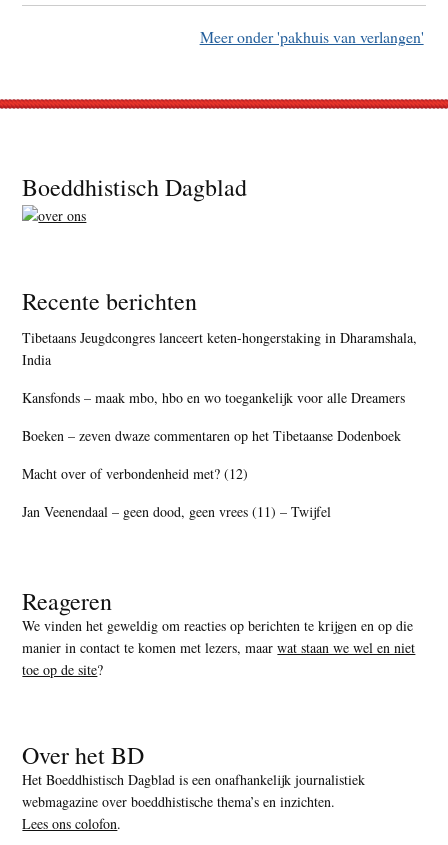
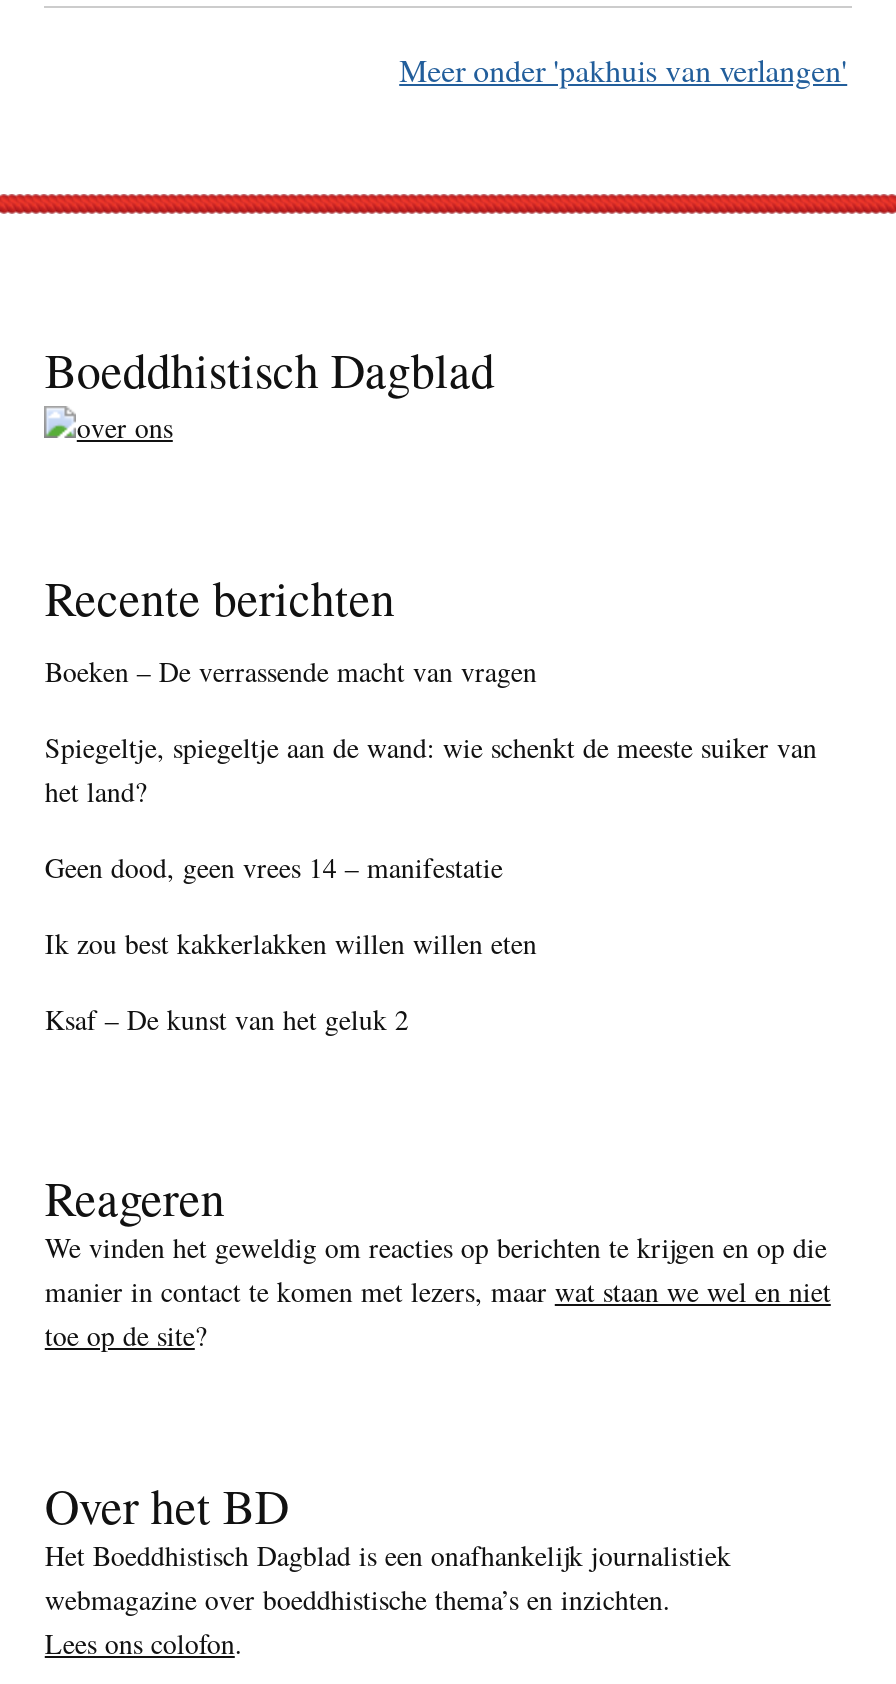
- Tibetaans Jeugdcongres lanceert keten-hongerstaking in Dharamshala,
- India
+ Boeken – De verrassende macht van vragen

- Kansfonds – maak mbo, hbo en wo toegankelijk voor alle Dreamers
+ Spiegeltje, spiegeltje aan de wand: wie schenkt de meeste suiker van
+ het land?

- Boeken – zeven dwaze commentaren op het Tibetaanse Dodenboek
+ Geen dood, geen vrees 14 – manifestatie

- Macht over of verbondenheid met? (12)
+ Ik zou best kakkerlakken willen willen eten

- Jan Veenendaal – geen dood, geen vrees (11) – Twijfel
+ Ksaf – De kunst van het geluk 2
